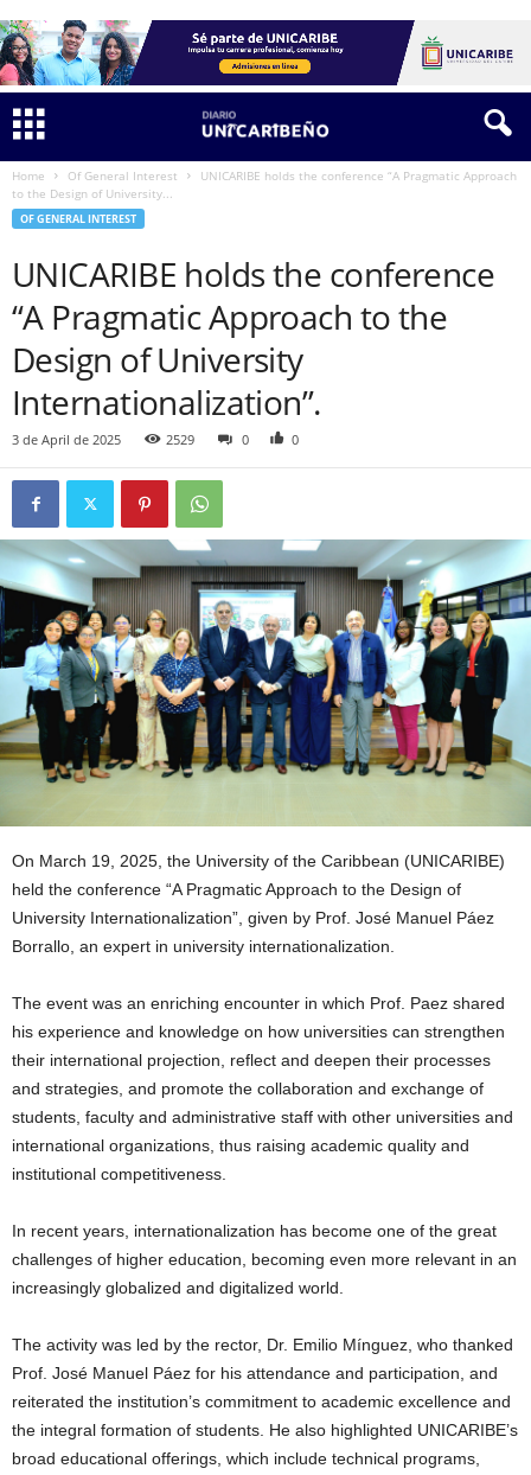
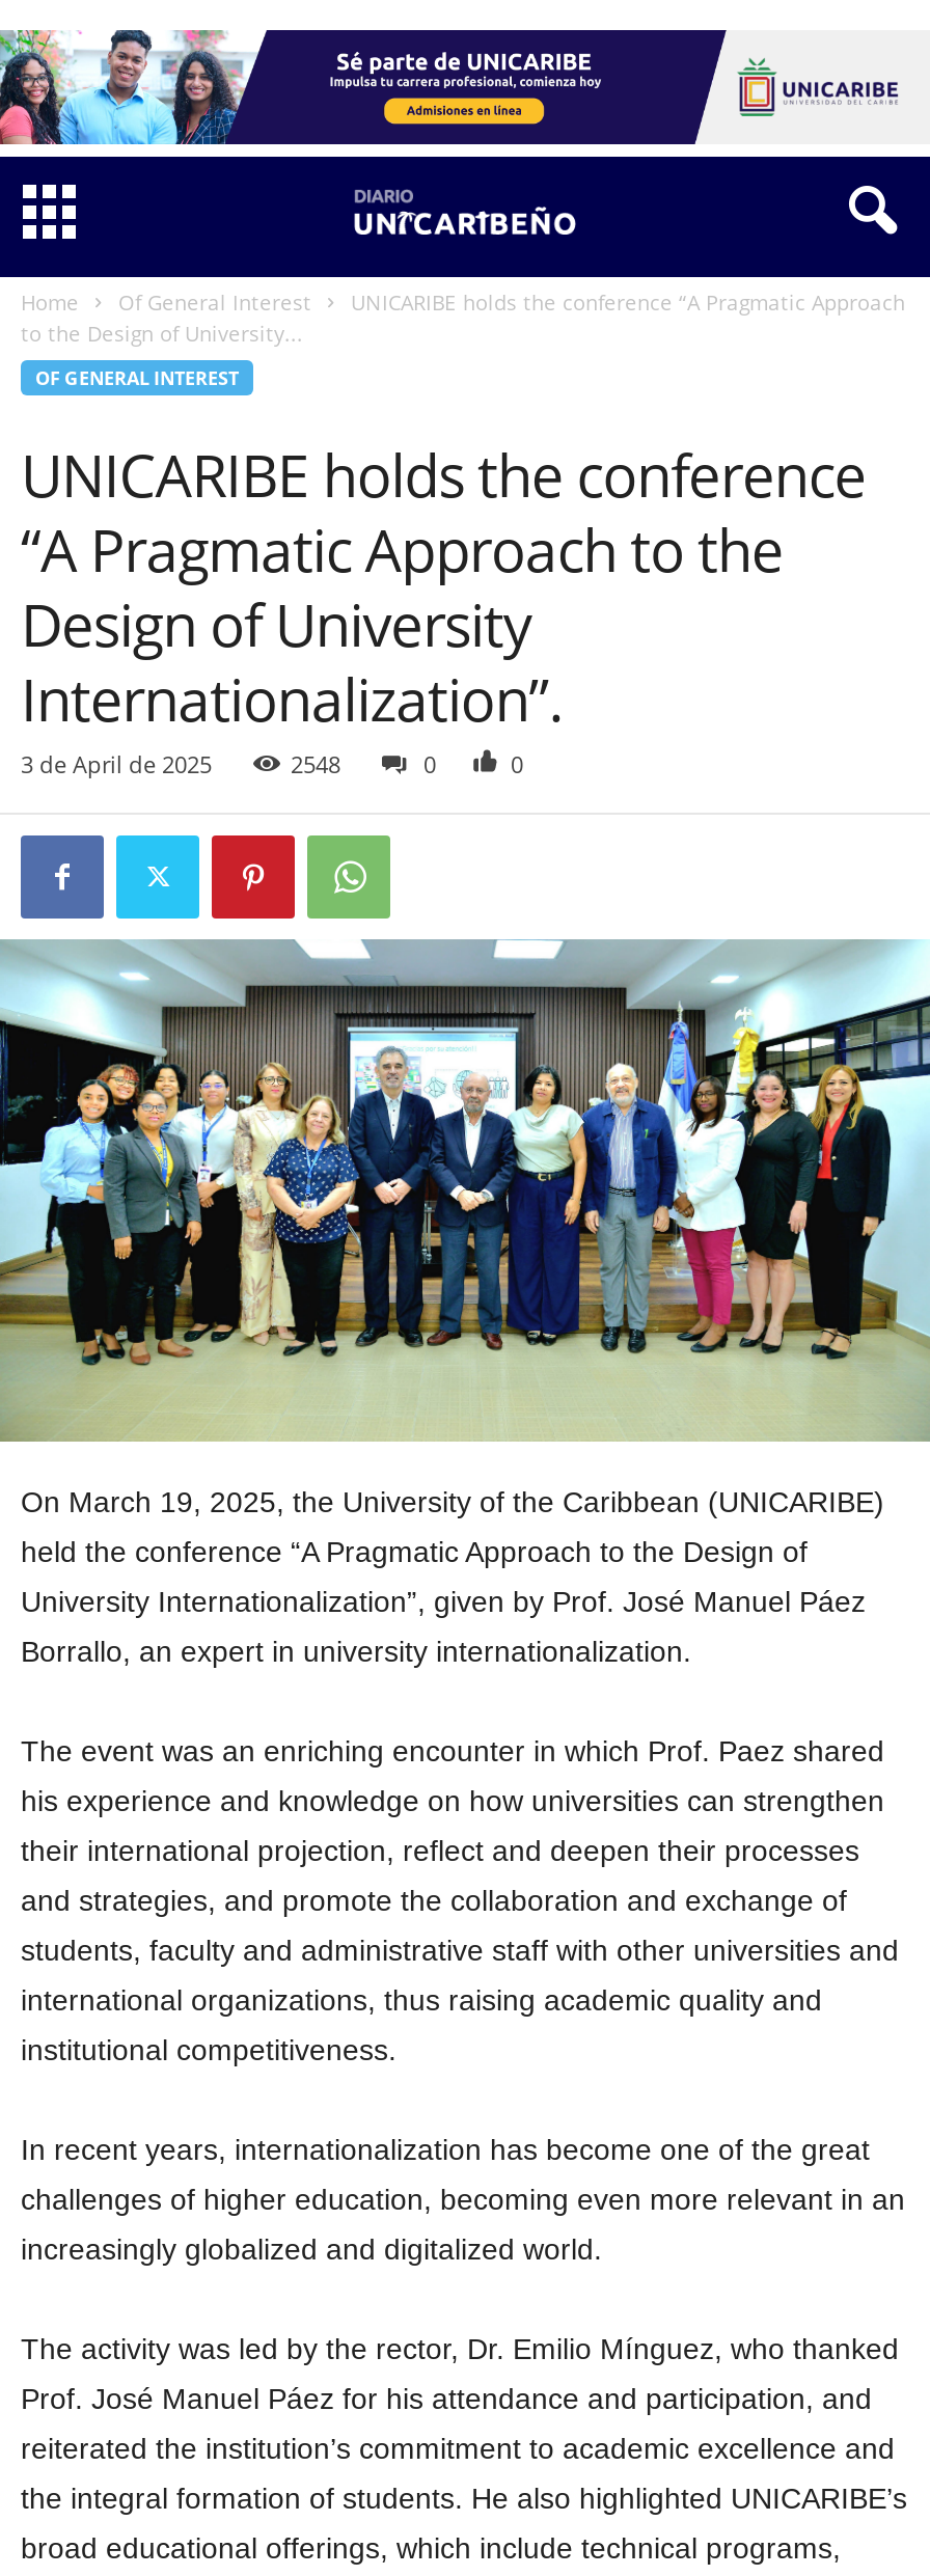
- 2529
+ 2548
